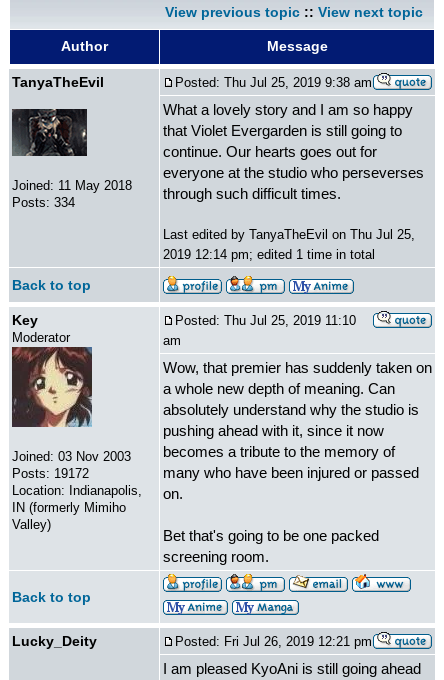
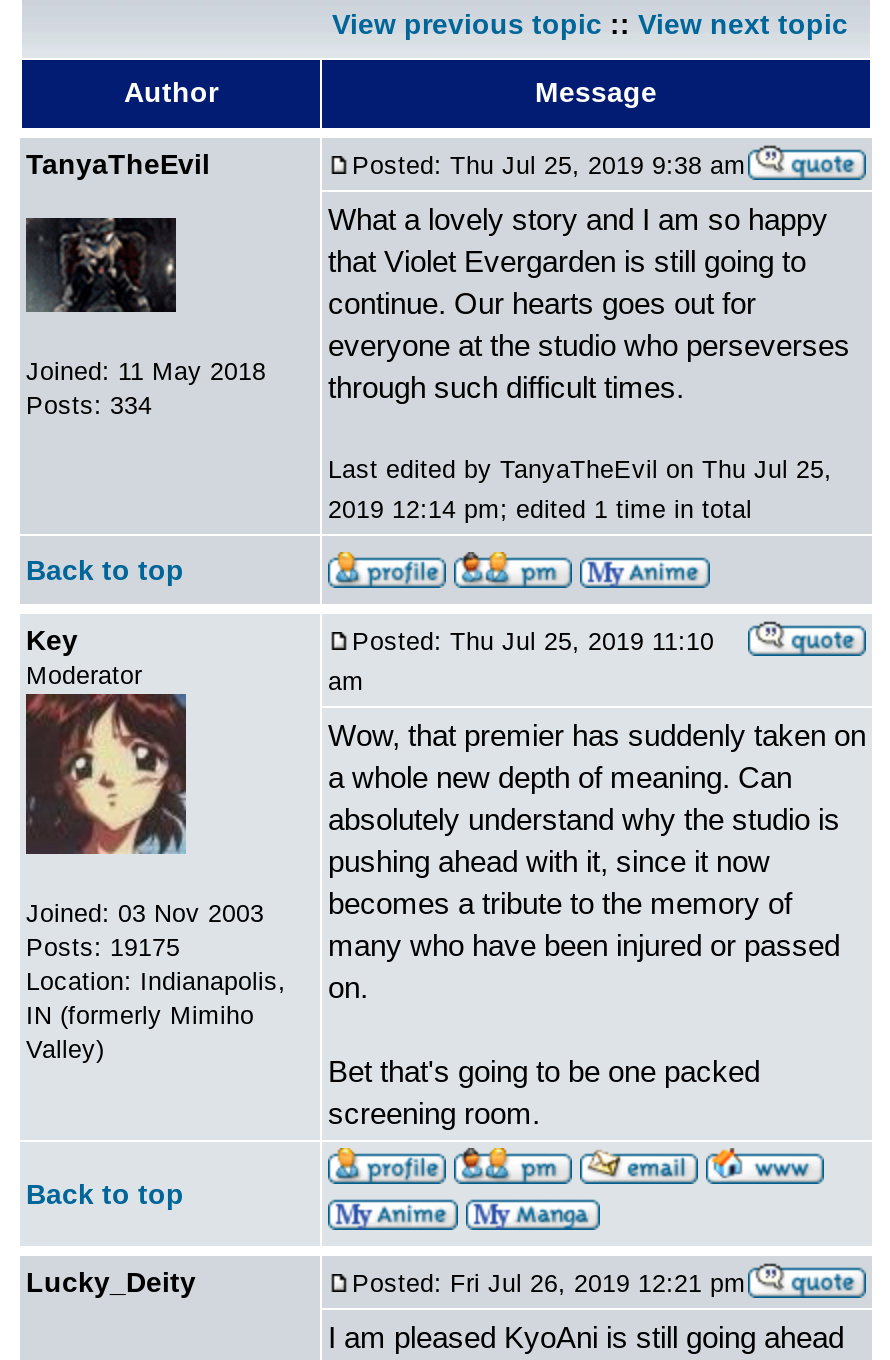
- Posts: 19172
+ Posts: 19175
